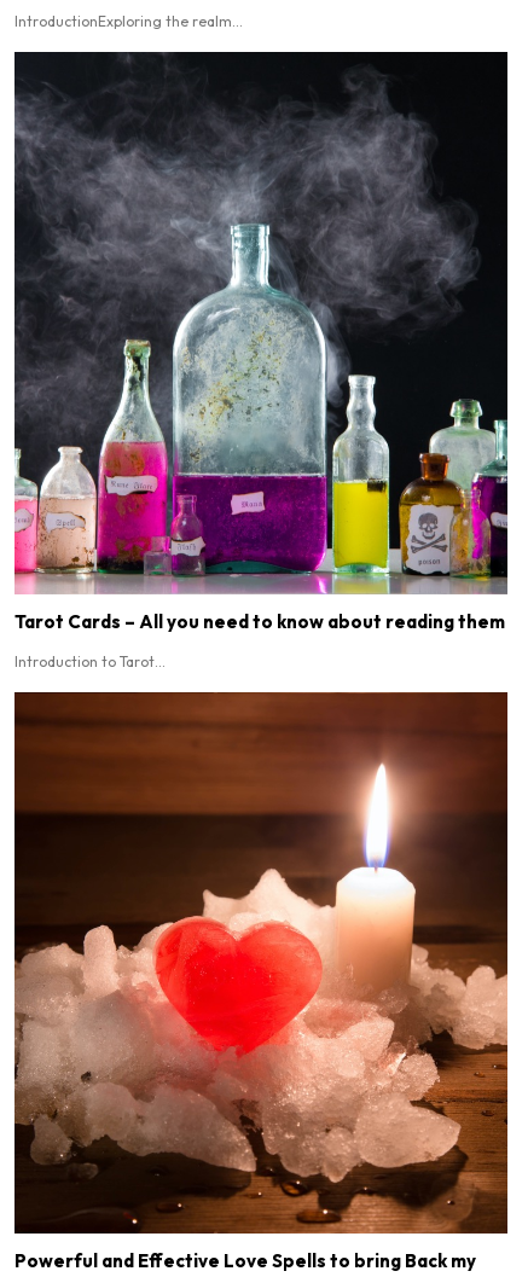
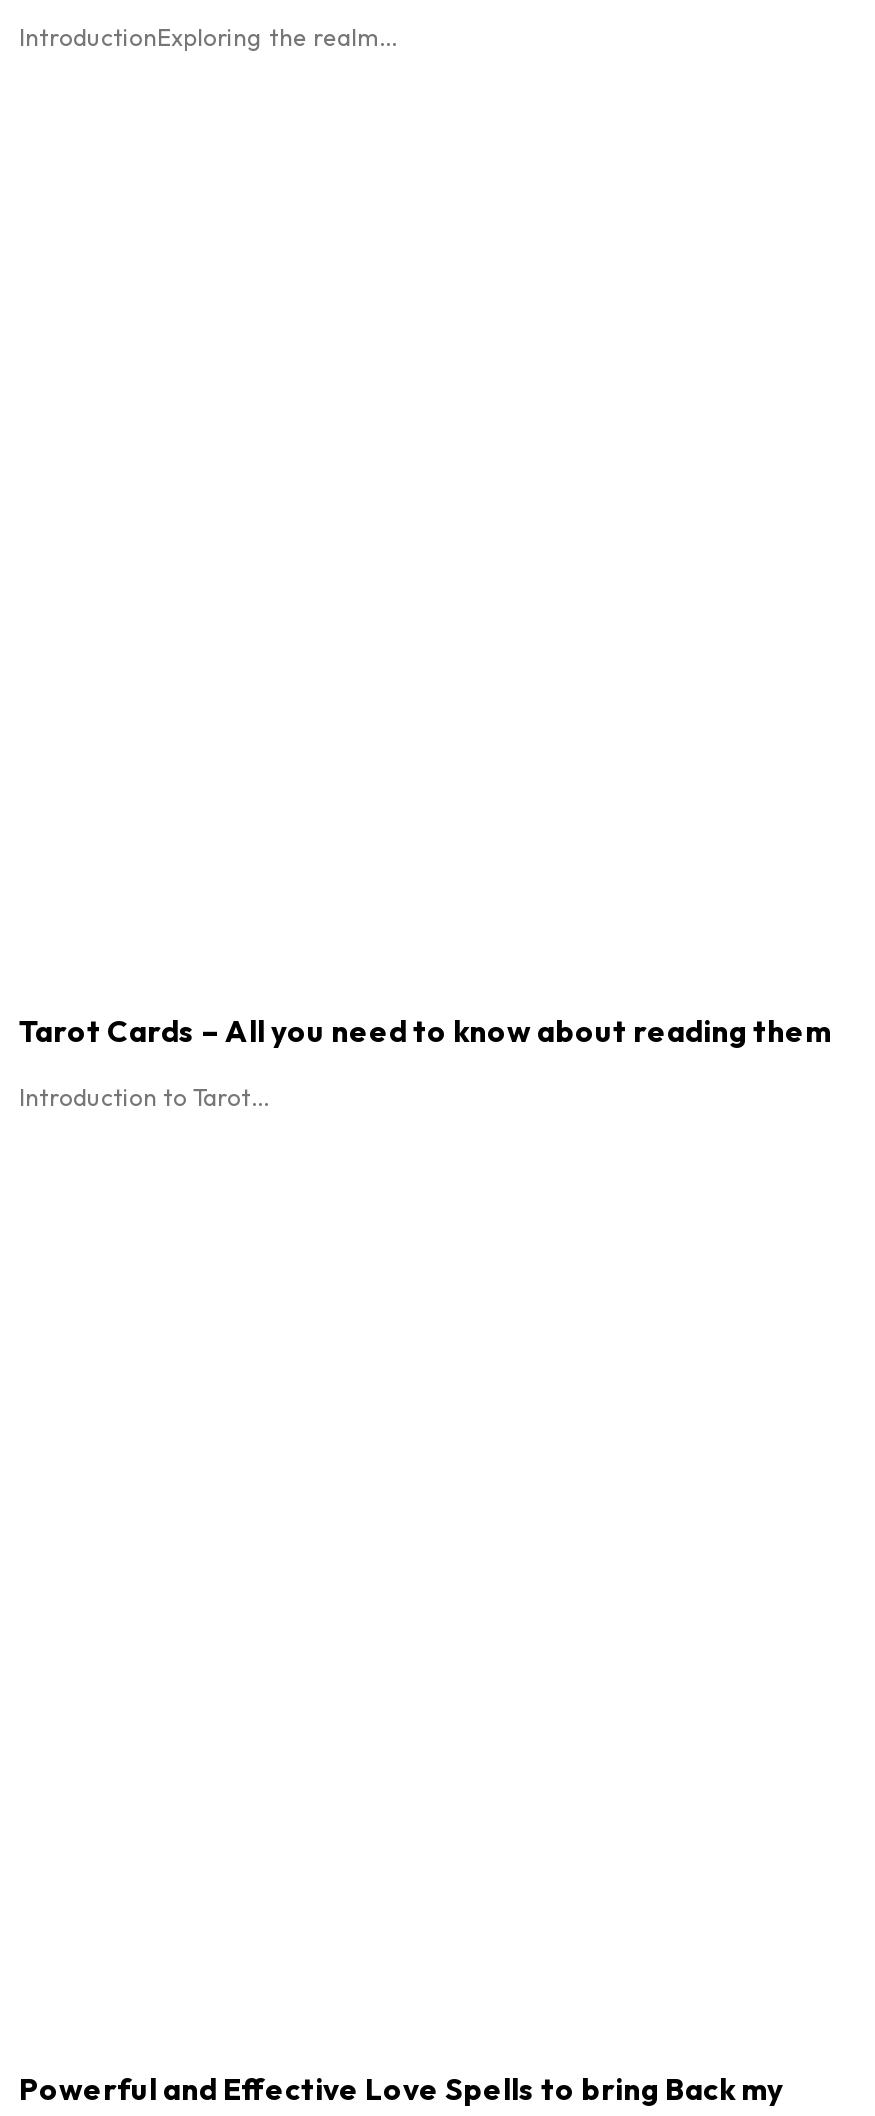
- [image]

- [image]
